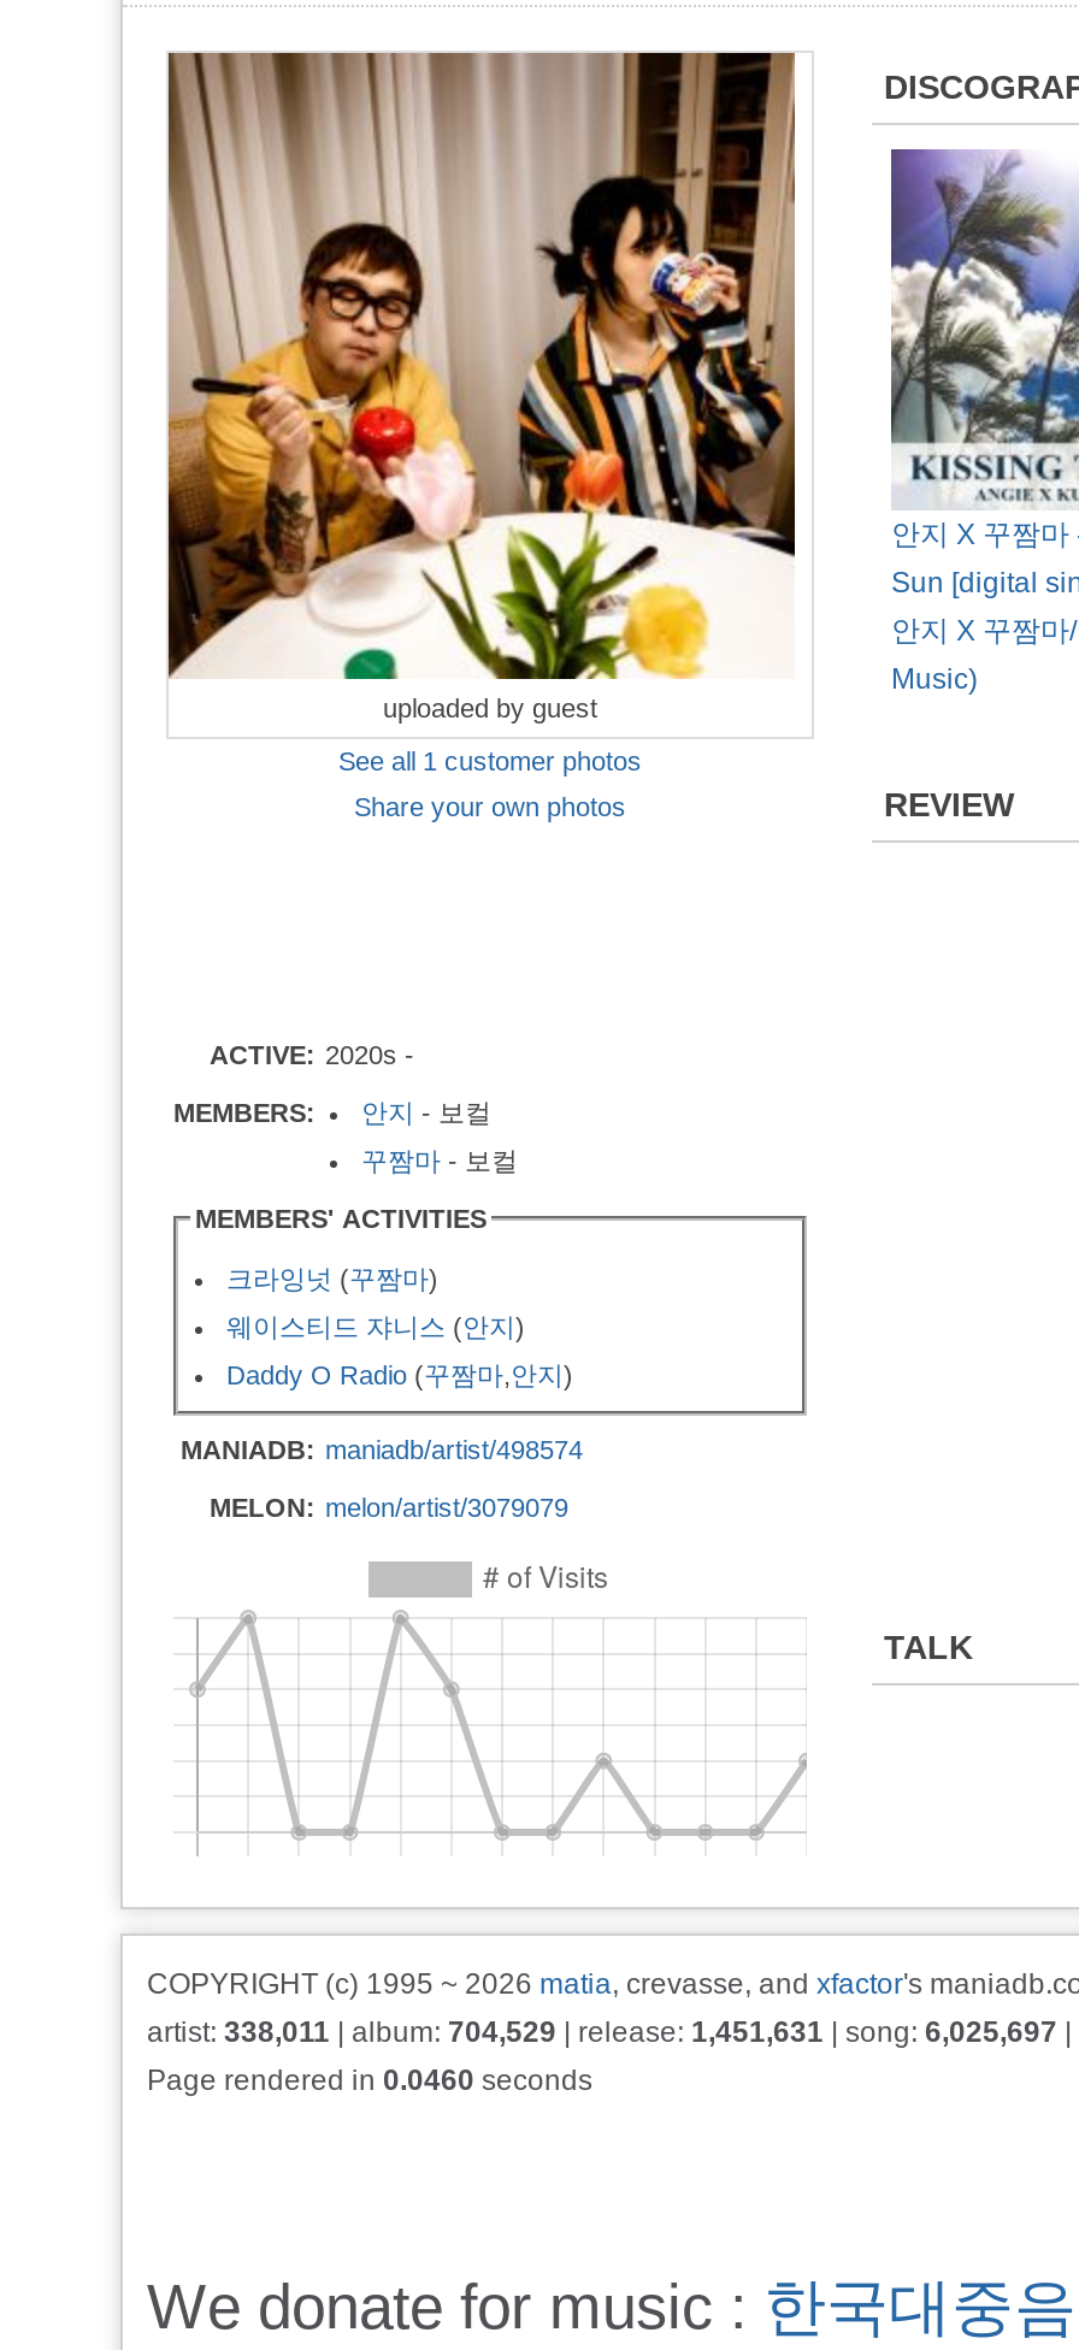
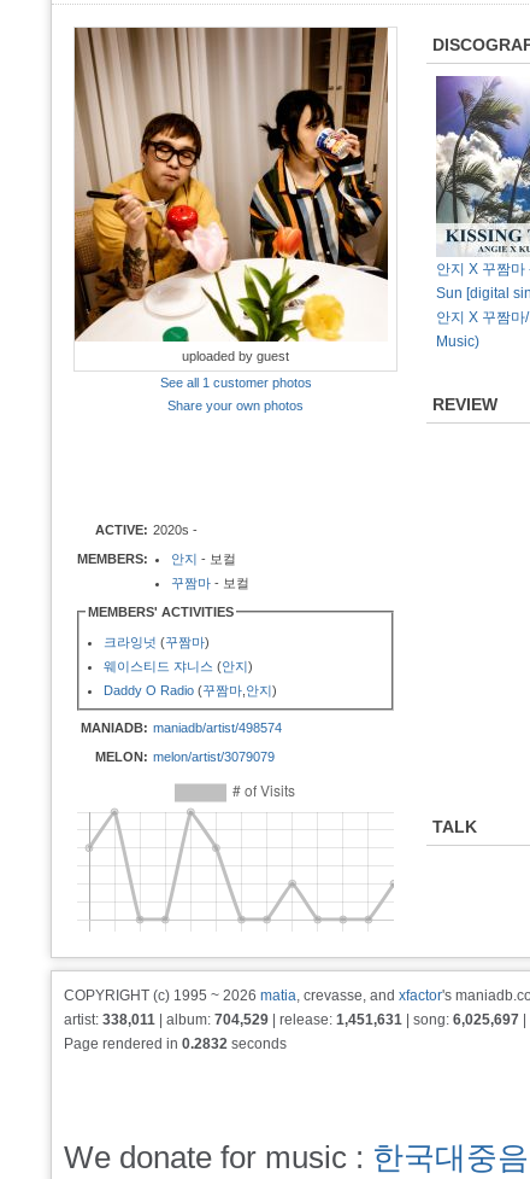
- Page rendered in 0.0460 seconds
+ Page rendered in 0.2832 seconds
